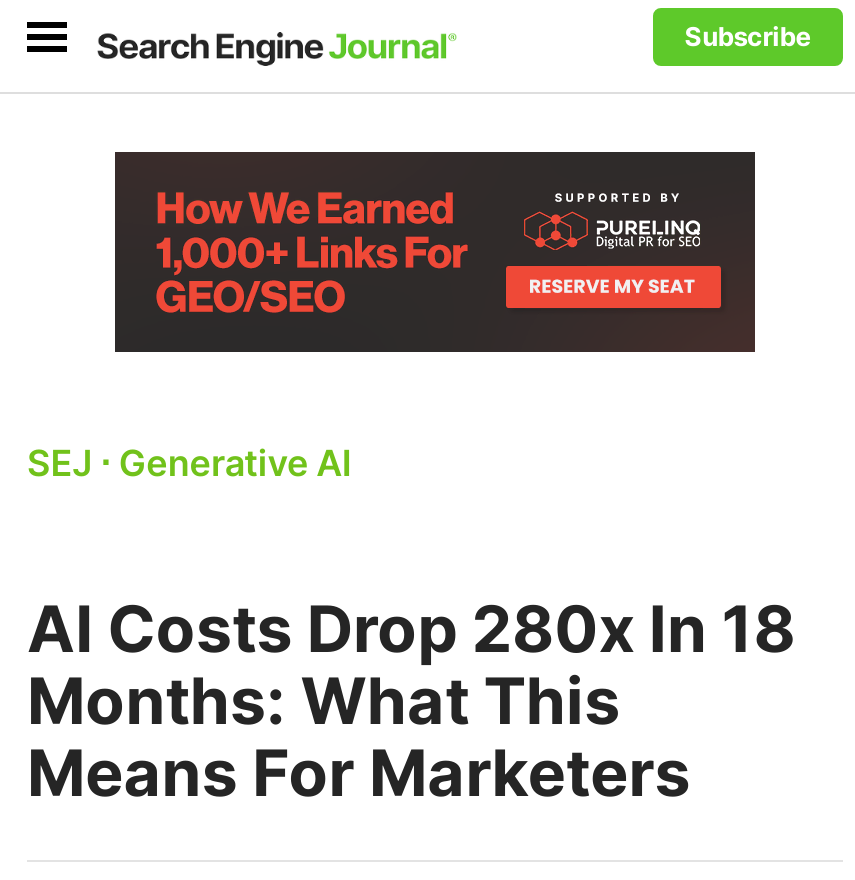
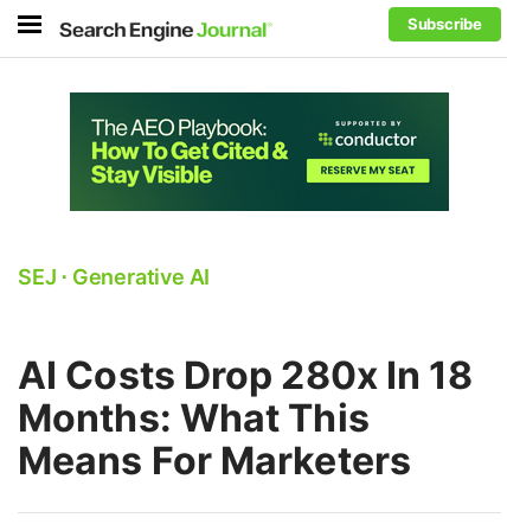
- [image]
+ [image]
